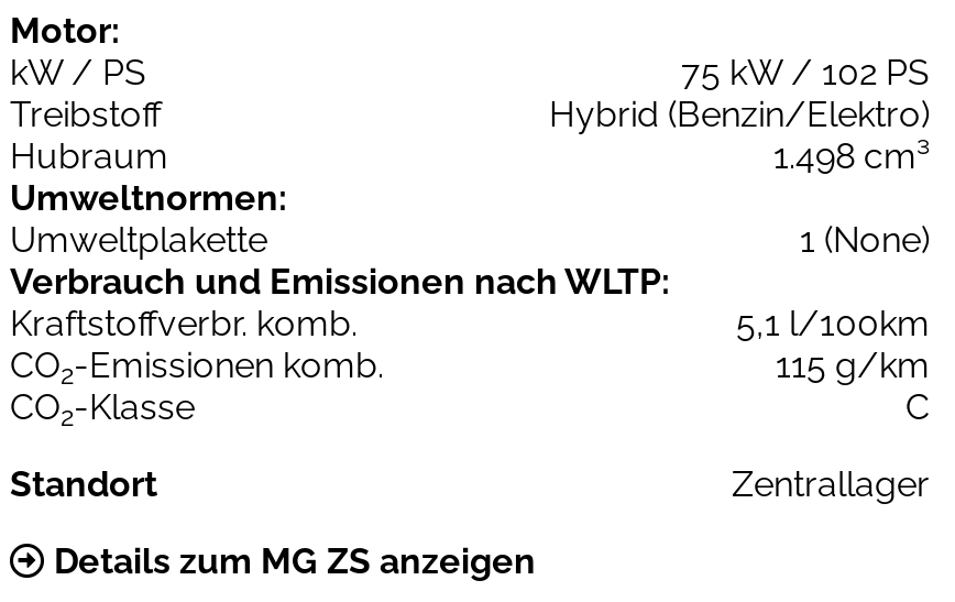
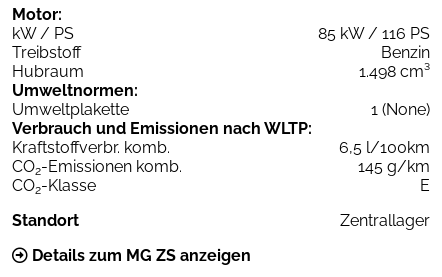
- 75 kW / 102 PS
+ 85 kW / 116 PS

- Hybrid (Benzin/Elektro)
+ Benzin

- 5,1 l/100km
+ 6,5 l/100km

- 115 g/km
+ 145 g/km

- C
+ E
